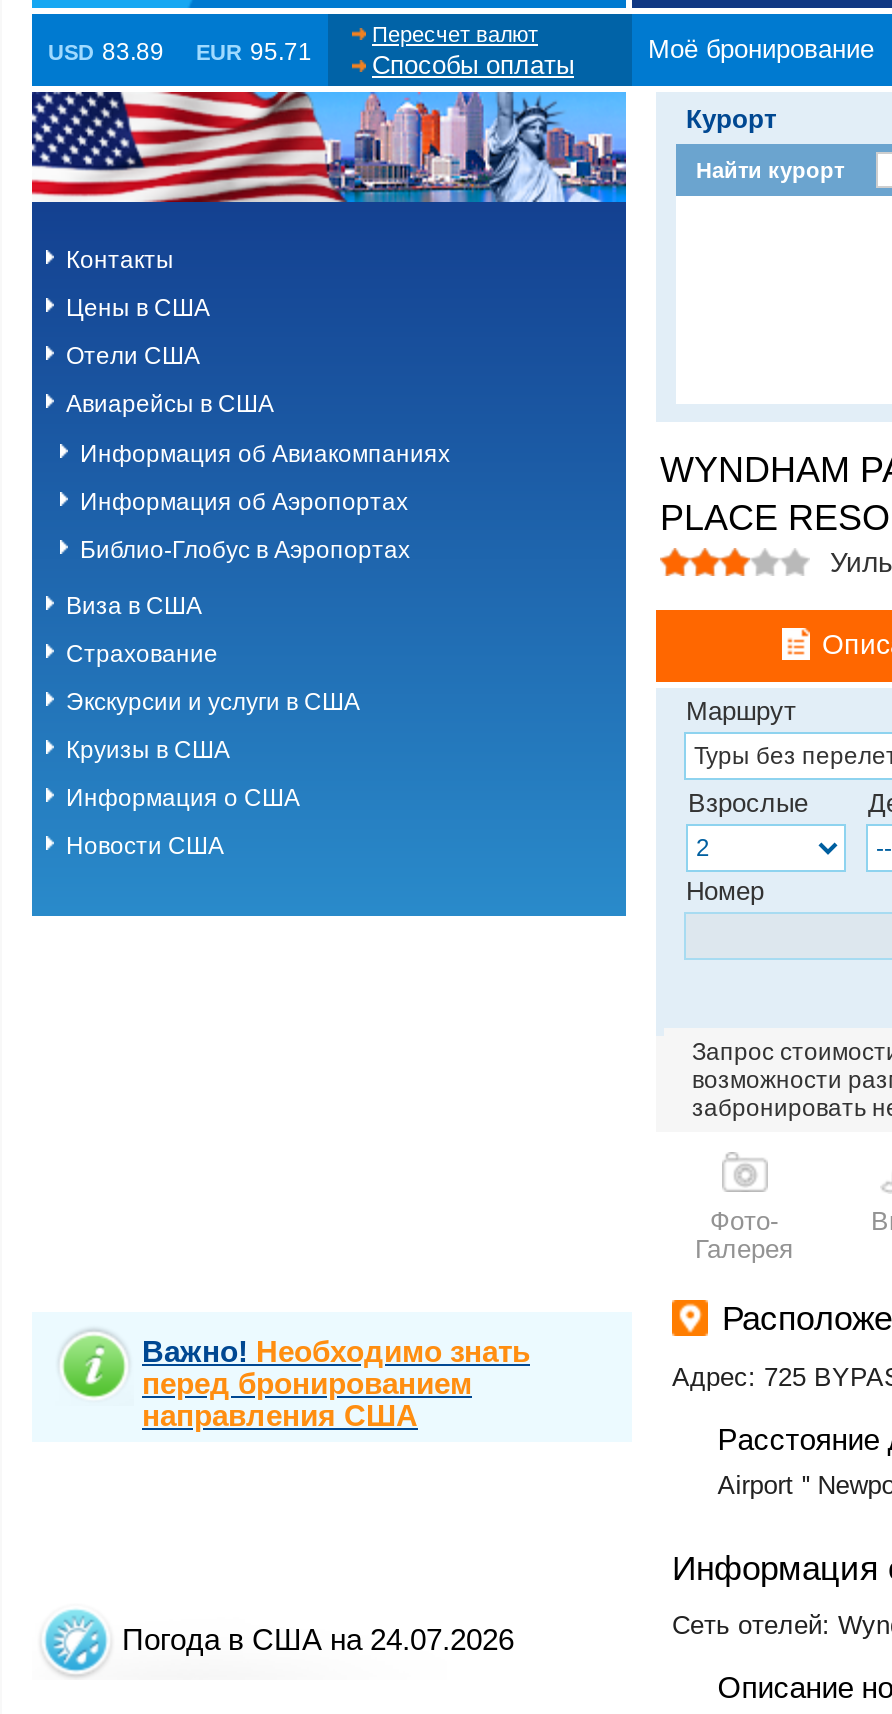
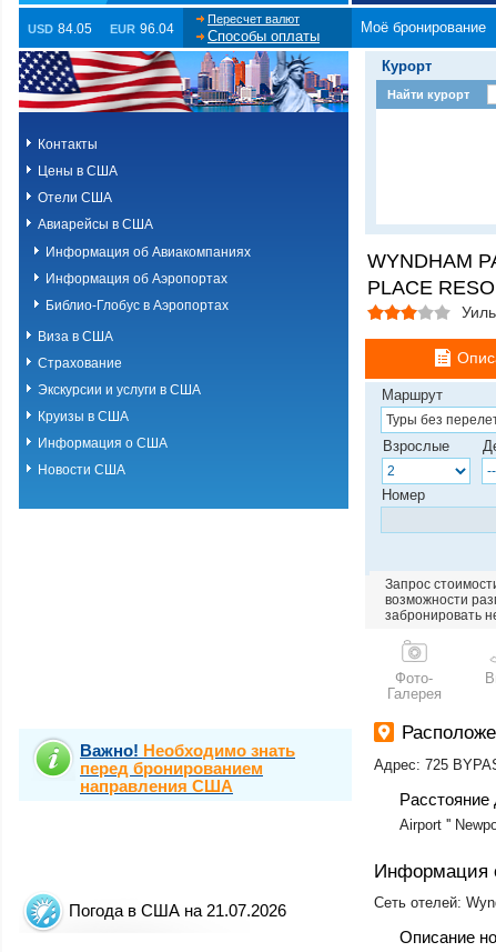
- USD 83.89
+ USD 84.05

- EUR 95.71
+ EUR 96.04

- Погода в США на 24.07.2026
+ Погода в США на 21.07.2026
